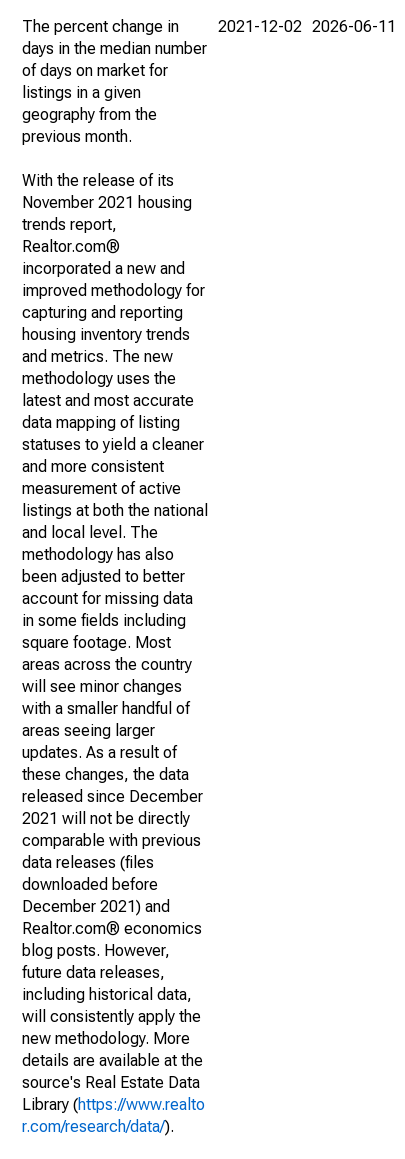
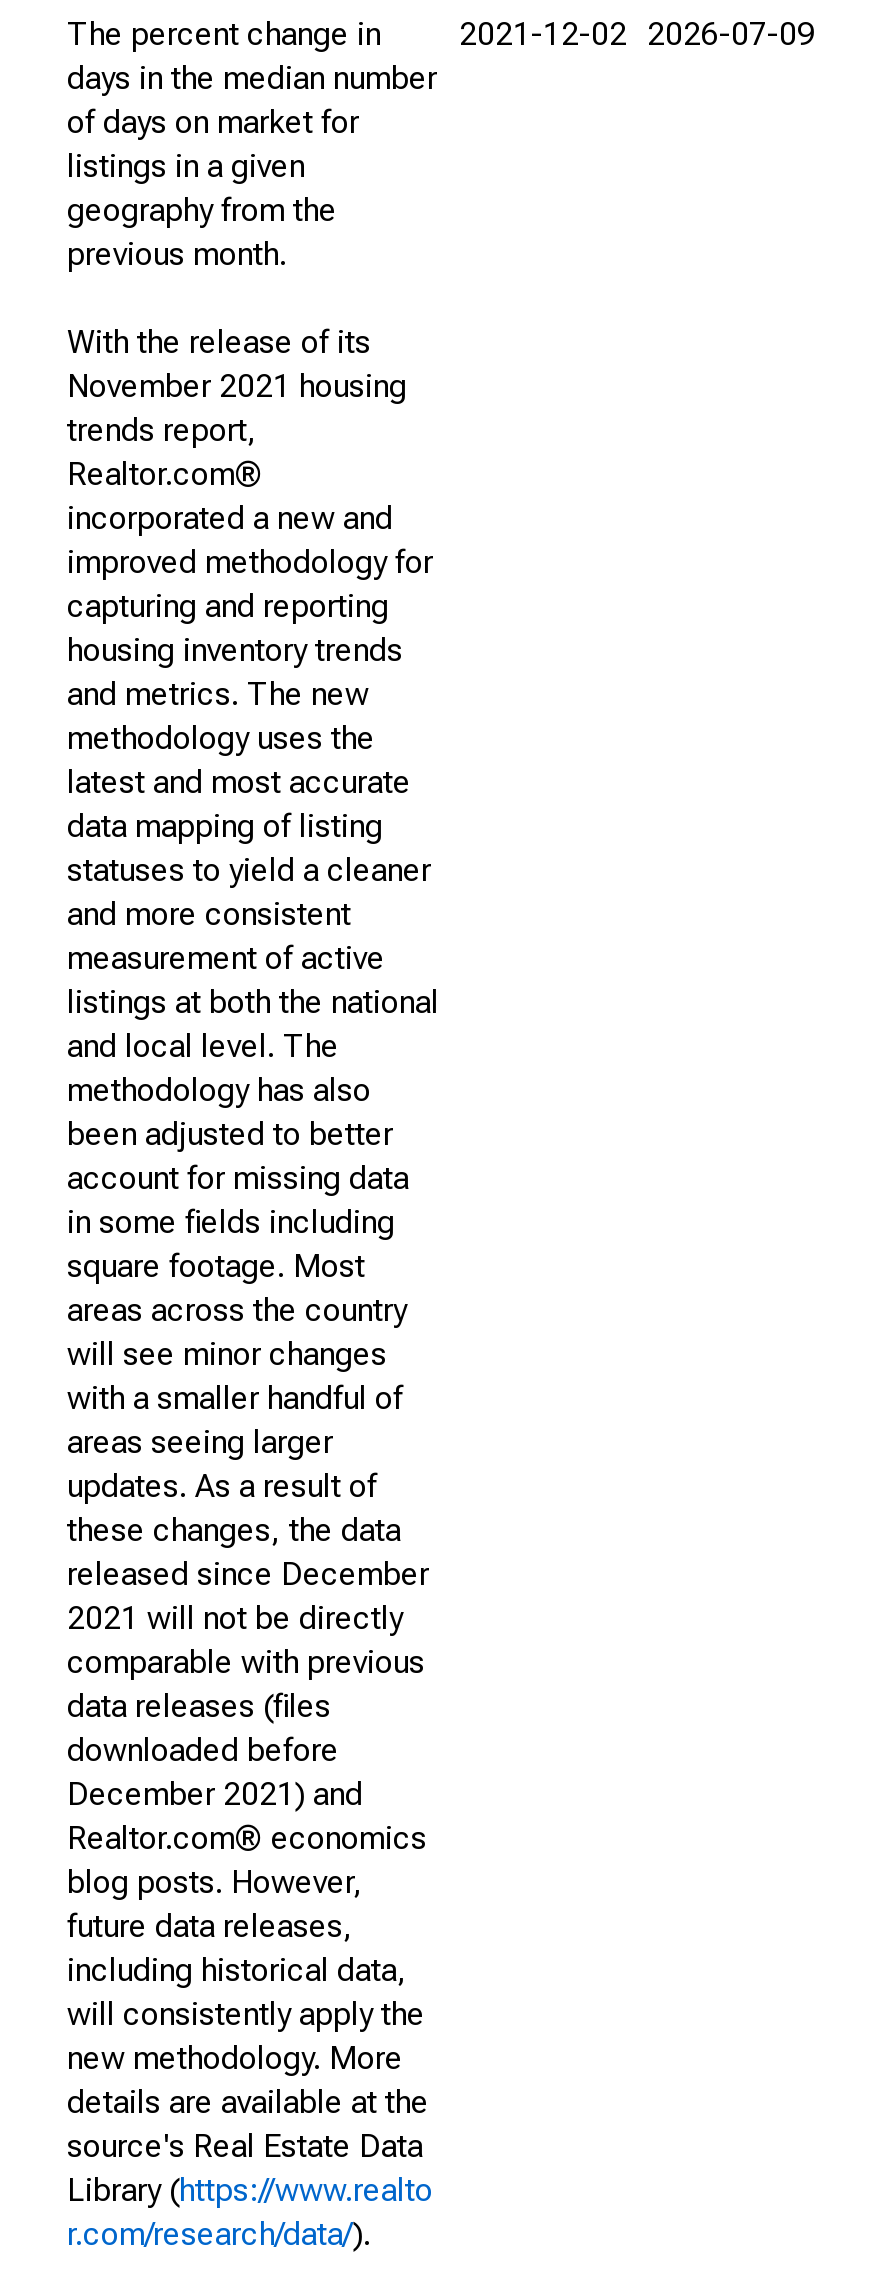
- 2021-12-02 2026-06-11
+ 2021-12-02 2026-07-09
